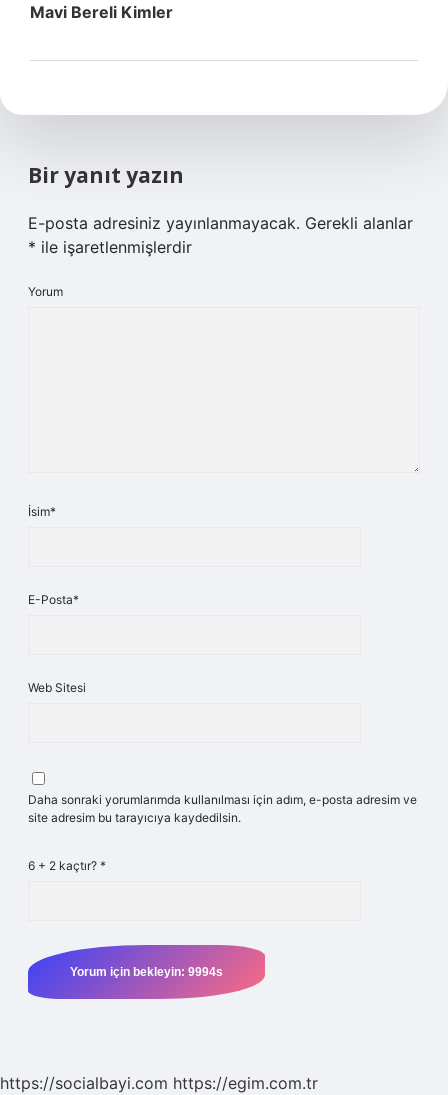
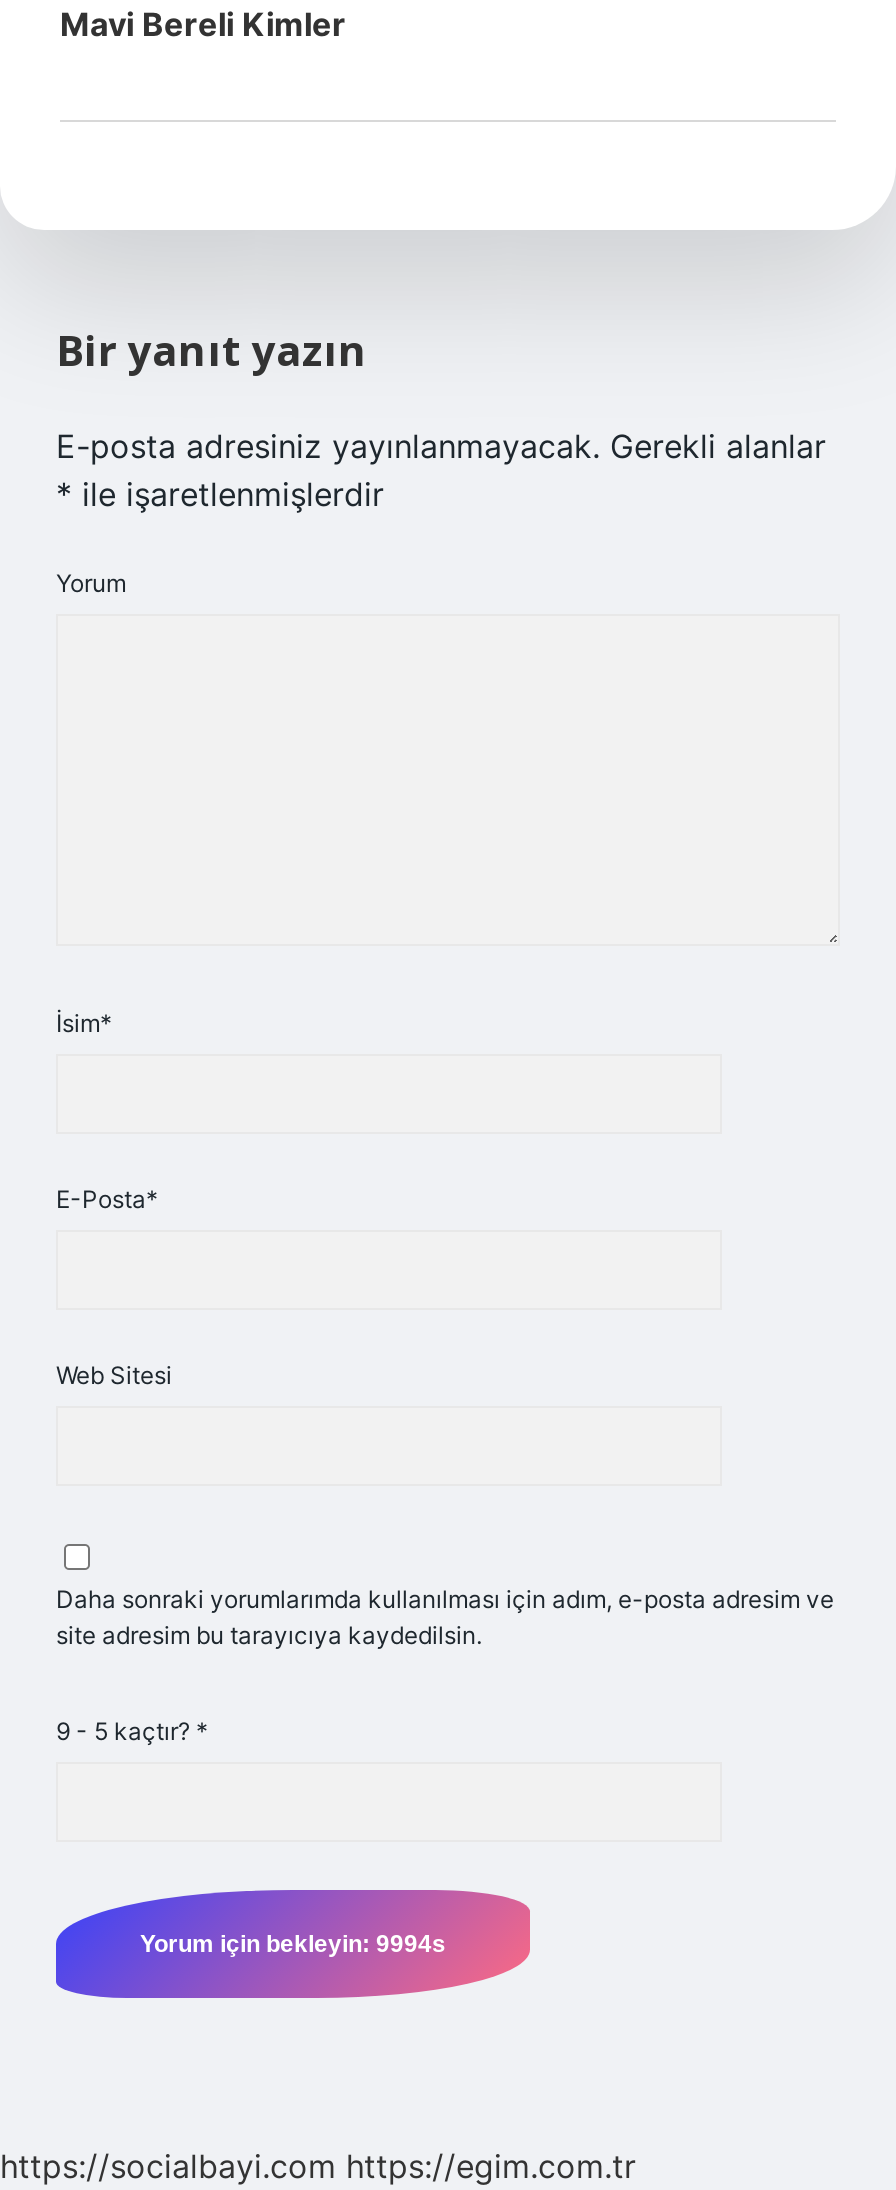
- 6 + 2 kaçtır? *
+ 9 - 5 kaçtır? *
